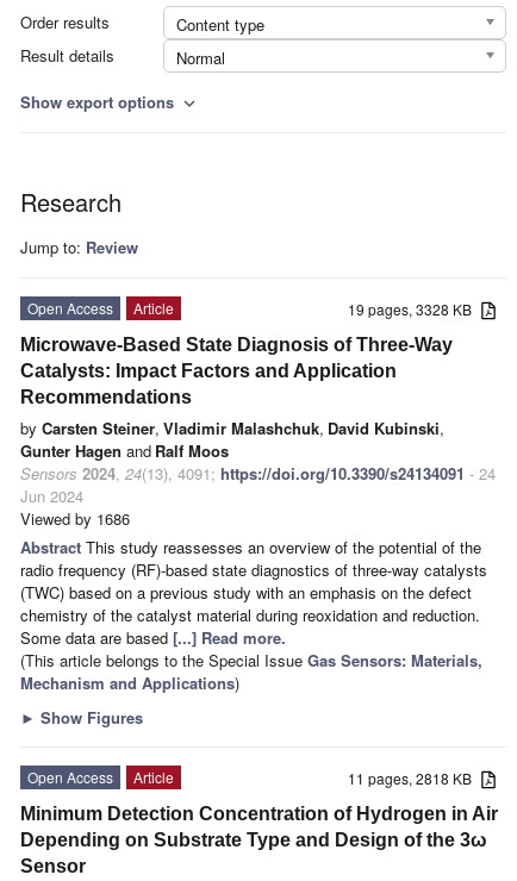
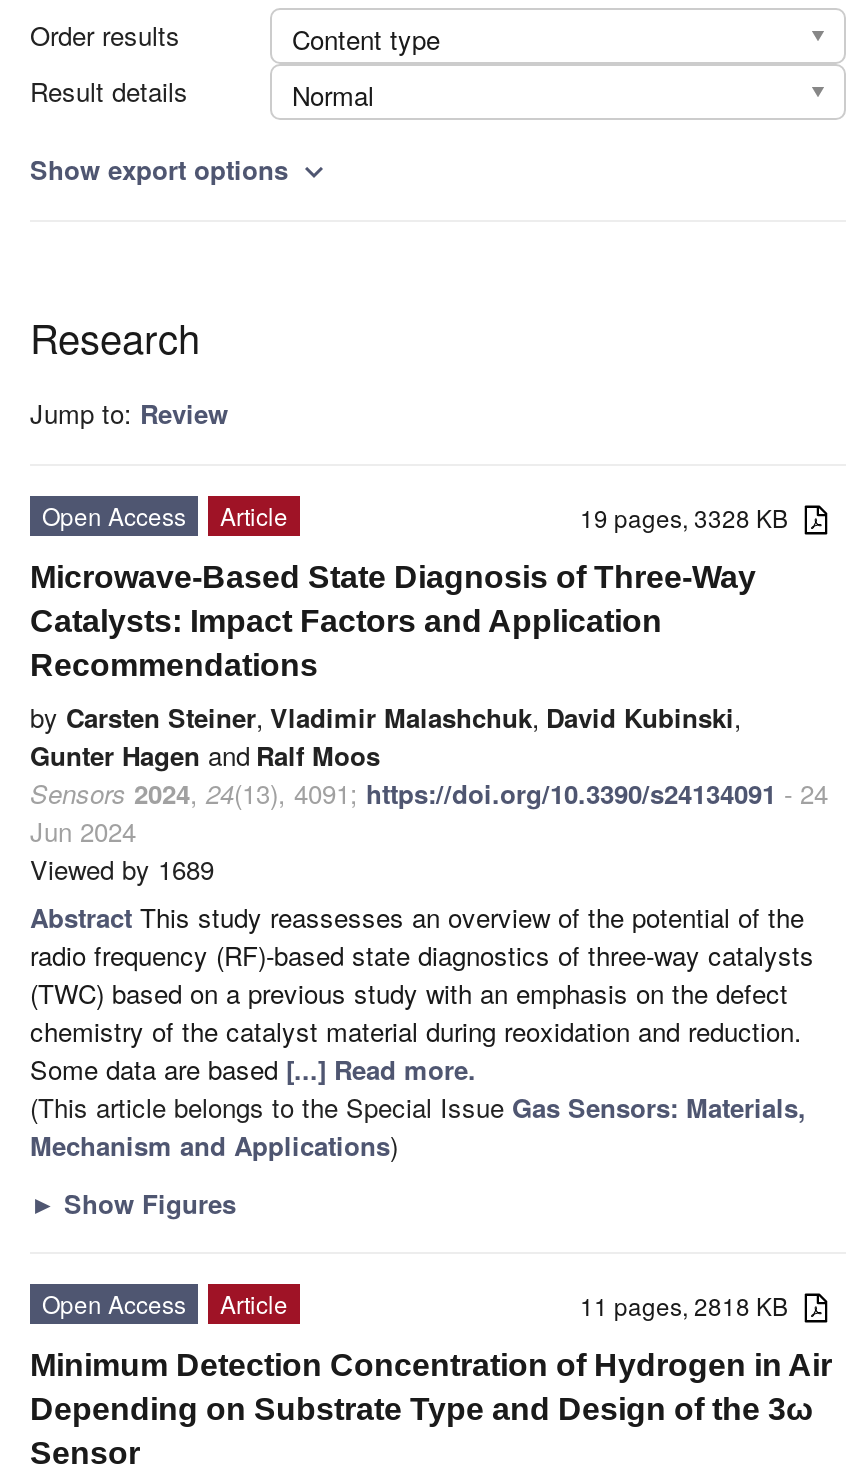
- Viewed by 1686
+ Viewed by 1689
